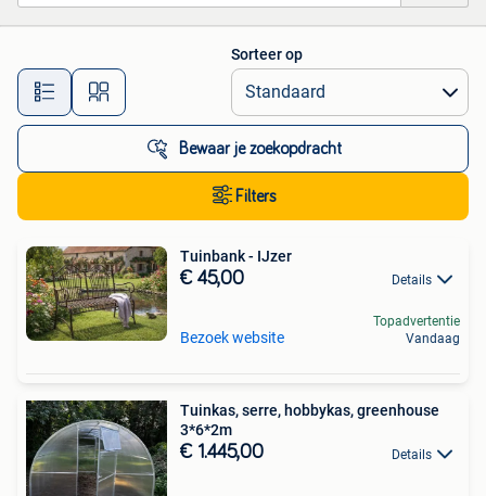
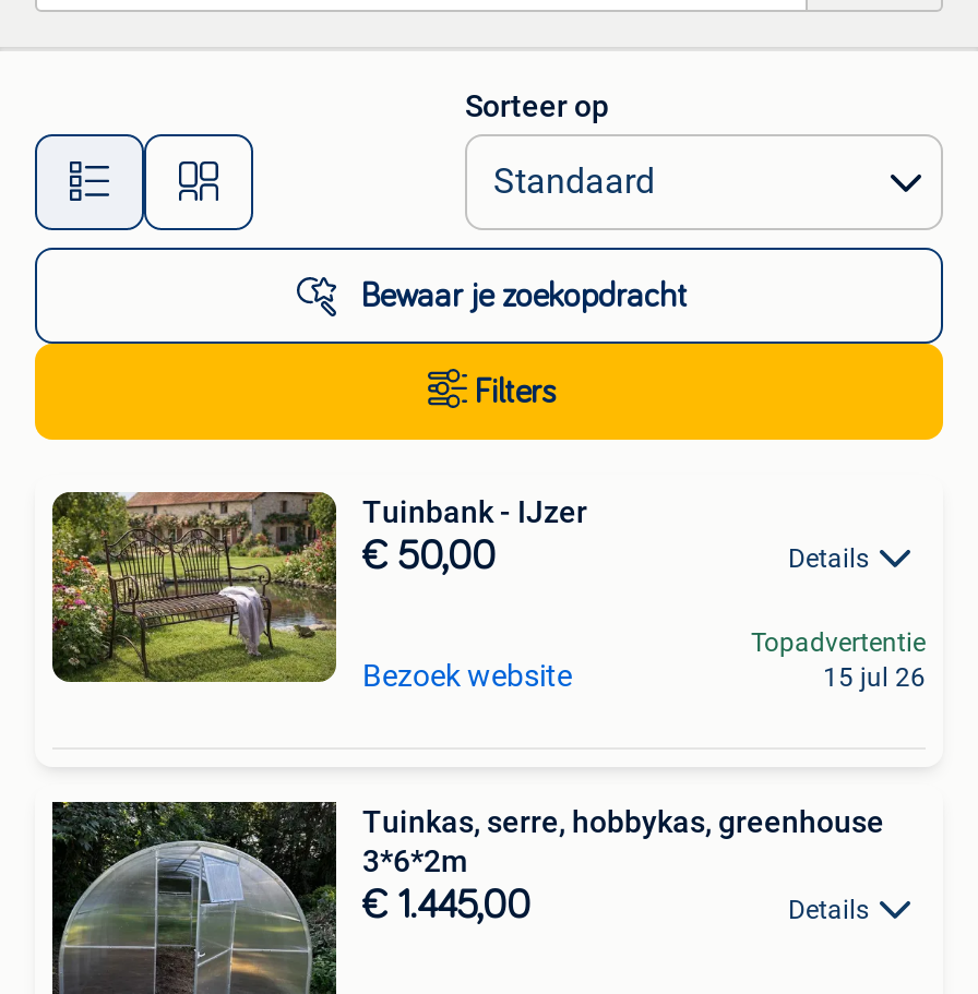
- € 45,00
+ € 50,00

- Vandaag
+ 15 jul 26
